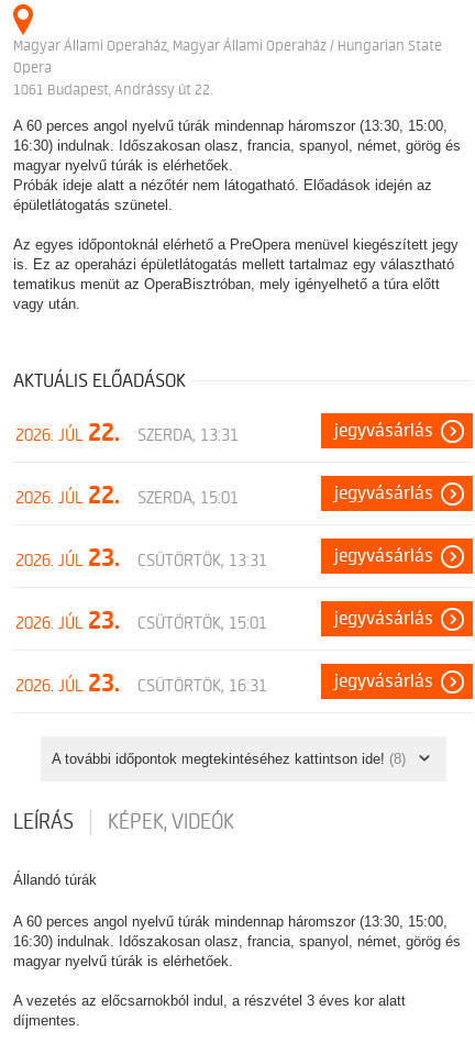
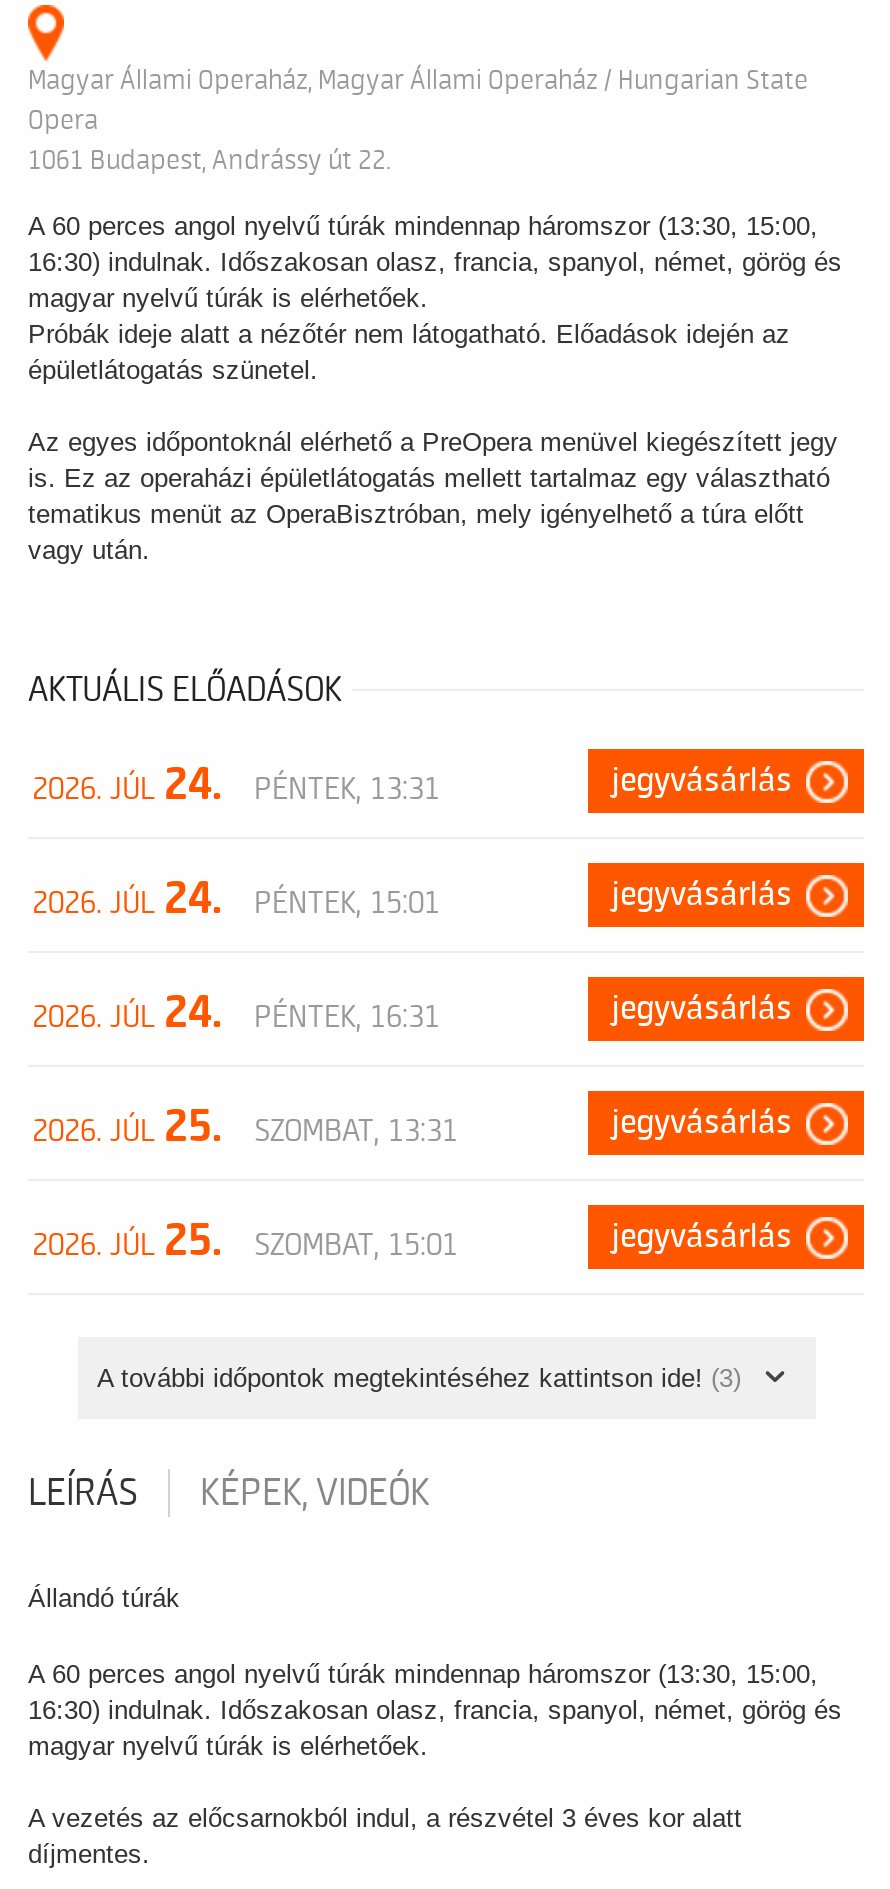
- 2026. JÚL 22.
- SZERDA, 13:31
+ 2026. JÚL 24.
+ PÉNTEK, 13:31

- 2026. JÚL 22.
- SZERDA, 15:01
+ 2026. JÚL 24.
+ PÉNTEK, 15:01

- 2026. JÚL 23.
- CSÜTÖRTÖK, 13:31
+ 2026. JÚL 24.
+ PÉNTEK, 16:31

- 2026. JÚL 23.
- CSÜTÖRTÖK, 15:01
+ 2026. JÚL 25.
+ SZOMBAT, 13:31

- 2026. JÚL 23.
- CSÜTÖRTÖK, 16:31
+ 2026. JÚL 25.
+ SZOMBAT, 15:01

- A további időpontok megtekintéséhez kattintson ide! (8)
+ A további időpontok megtekintéséhez kattintson ide! (3)
